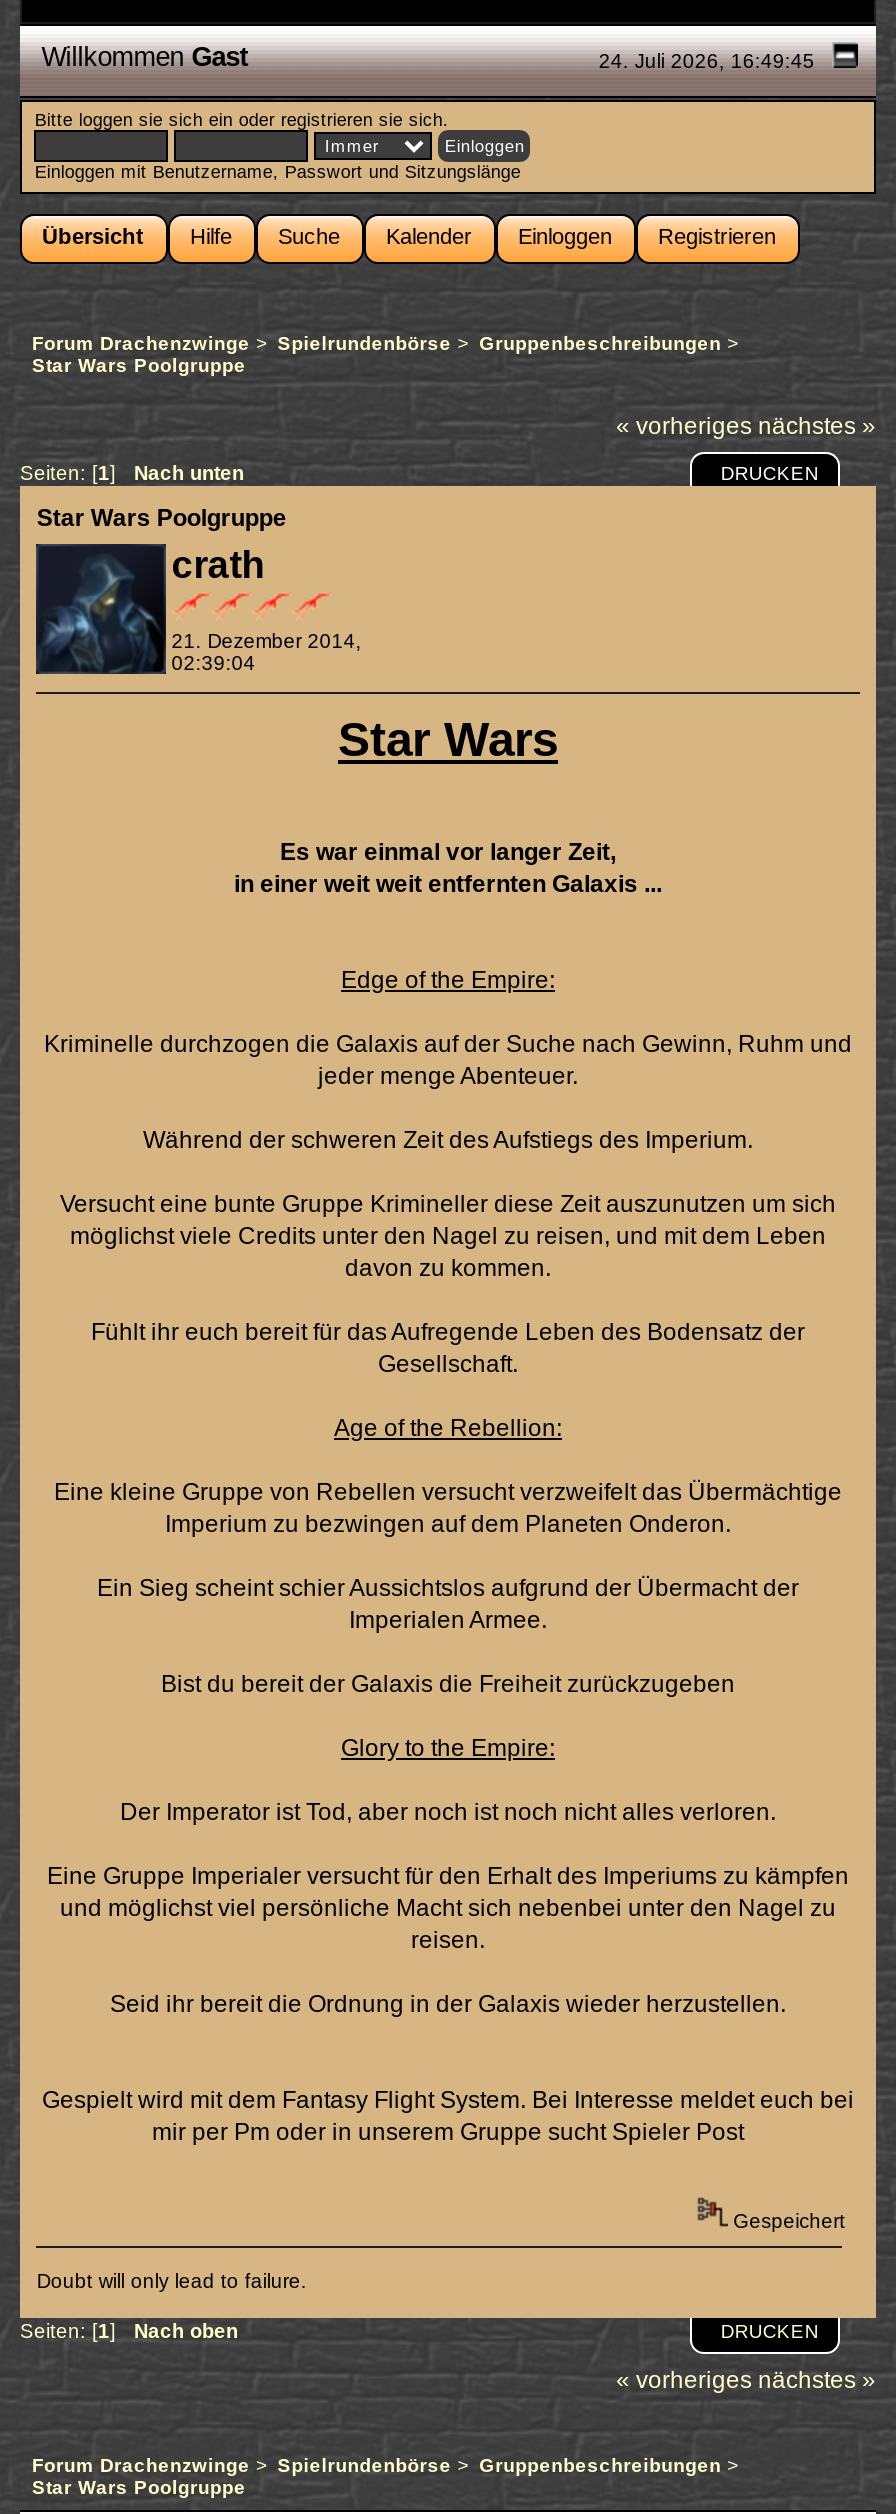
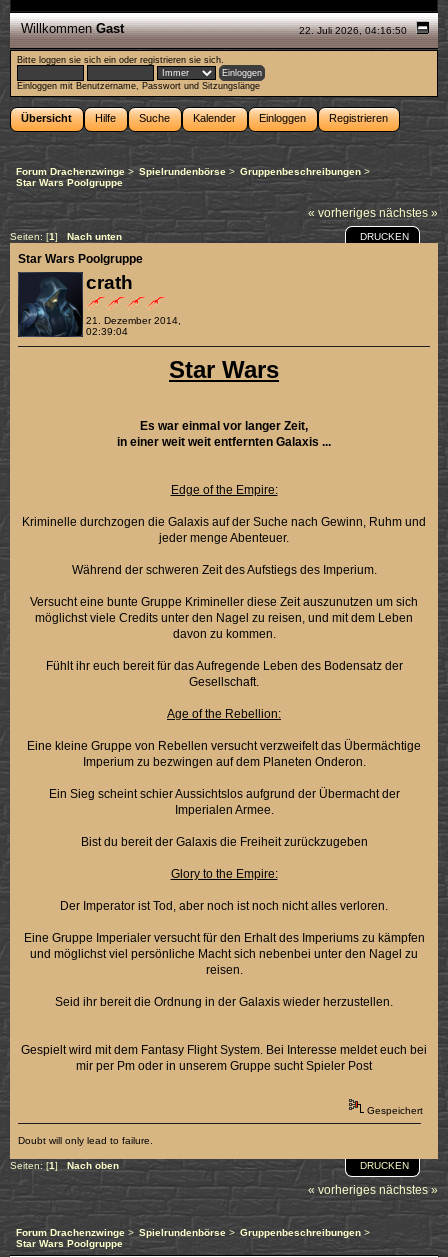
- 24. Juli 2026, 16:49:45
+ 22. Juli 2026, 04:16:50
